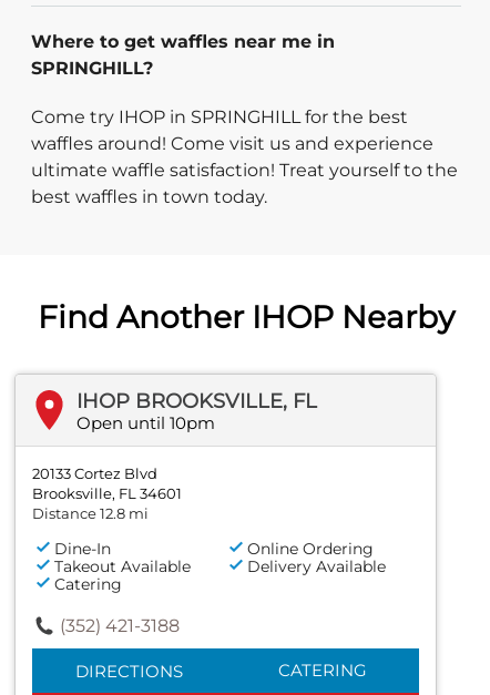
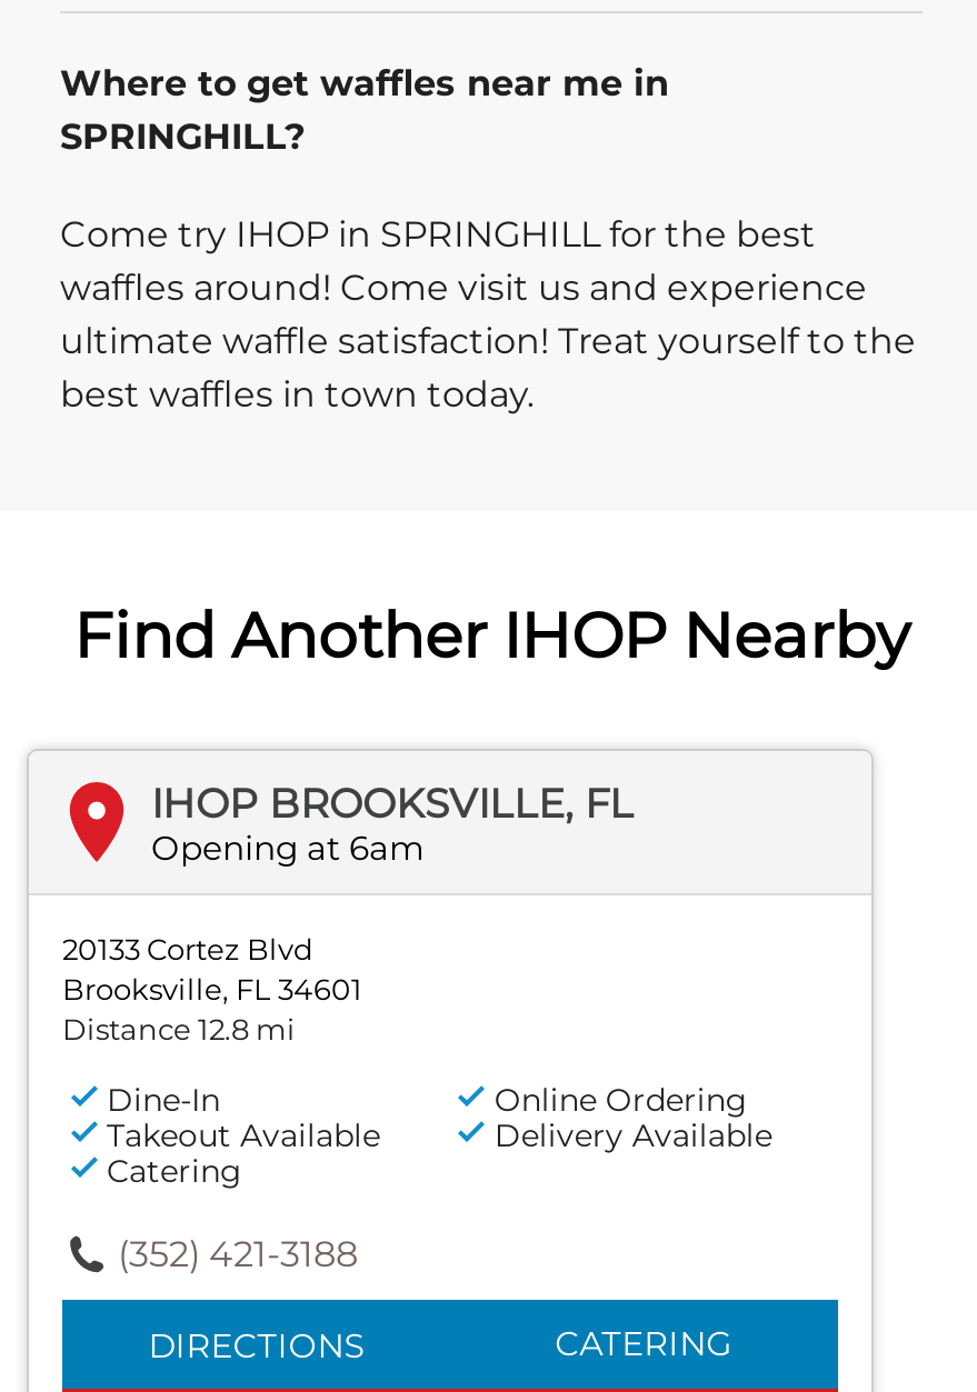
- Open until 10pm
+ Opening at 6am
